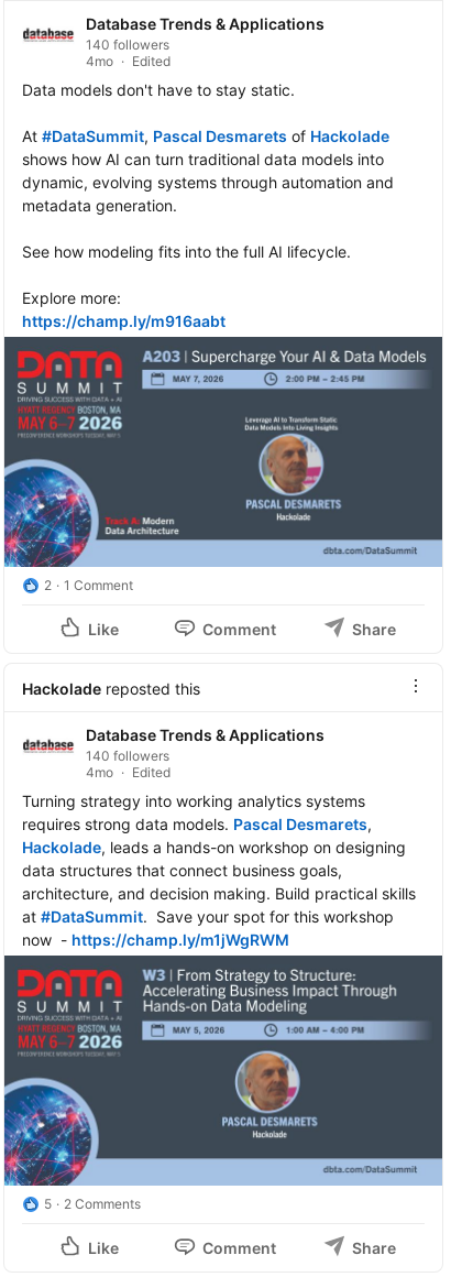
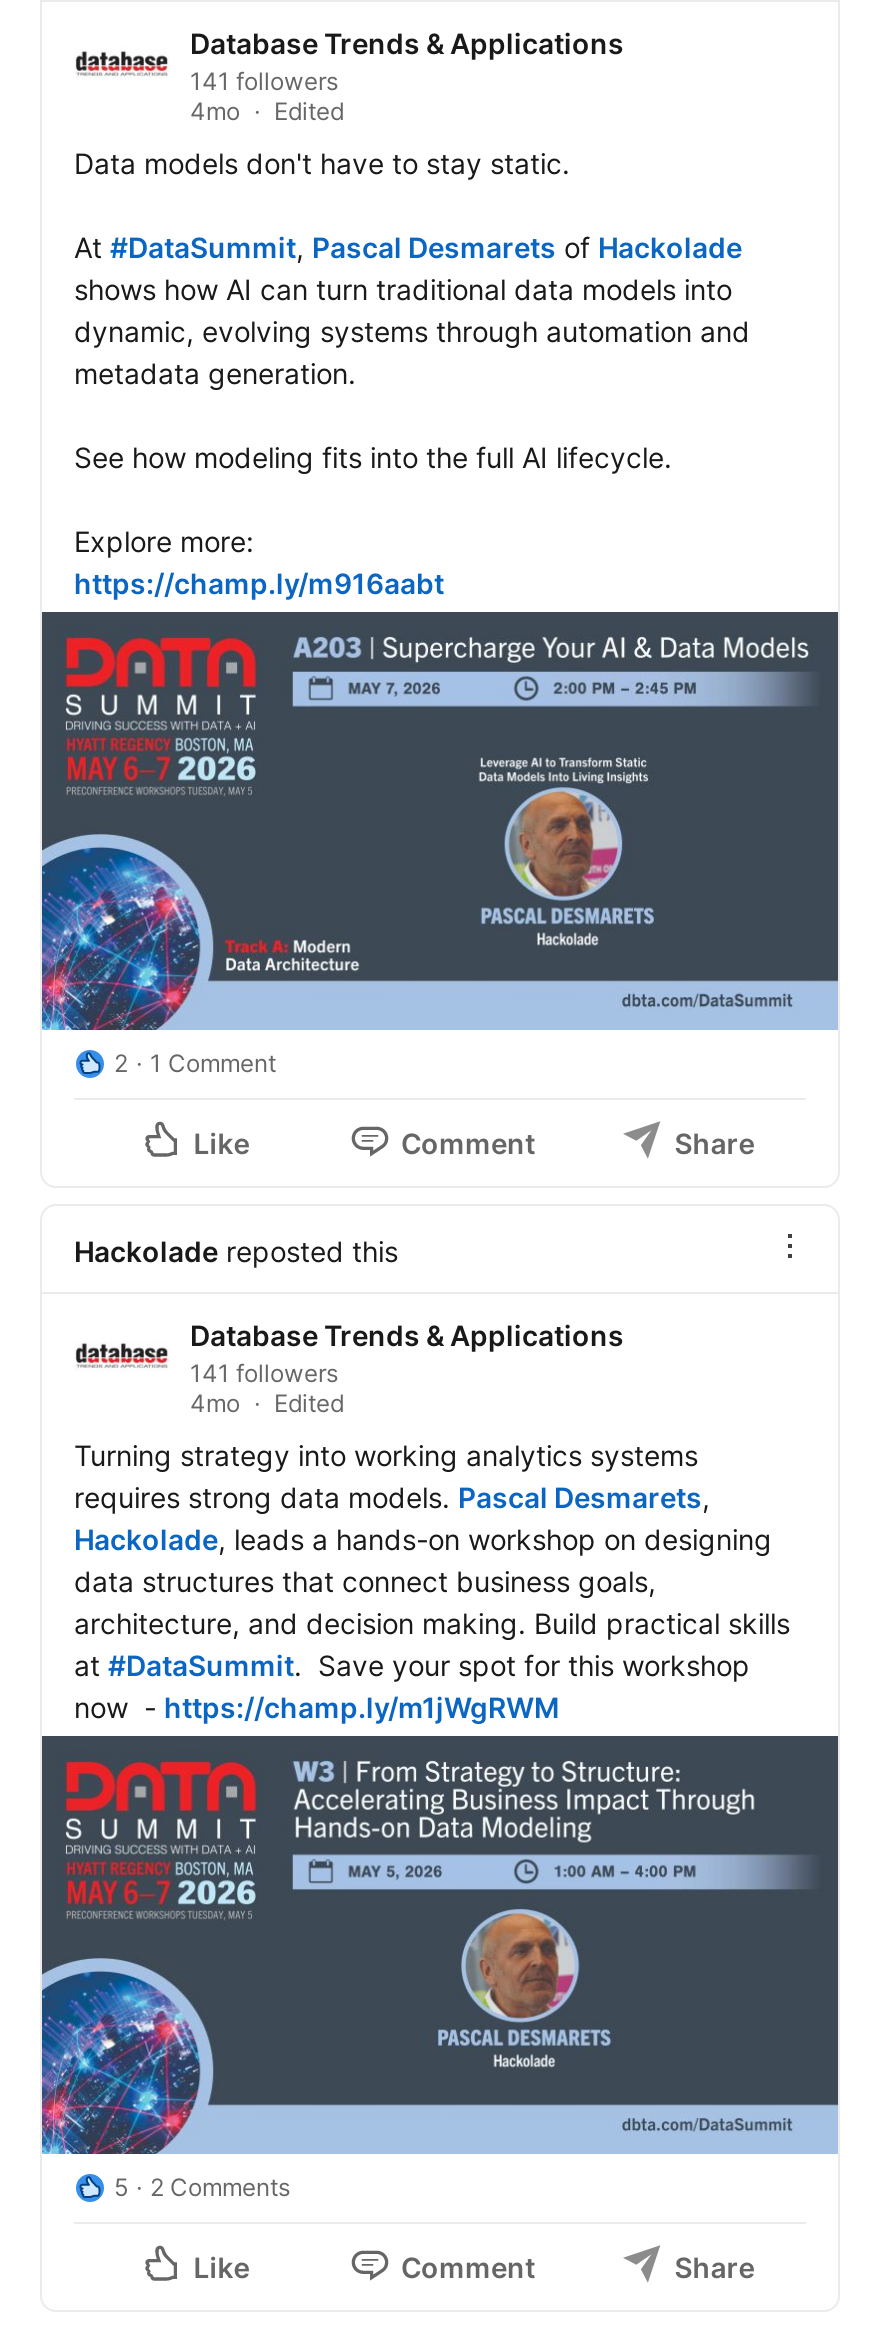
- 140 followers
+ 141 followers

- 140 followers
+ 141 followers
